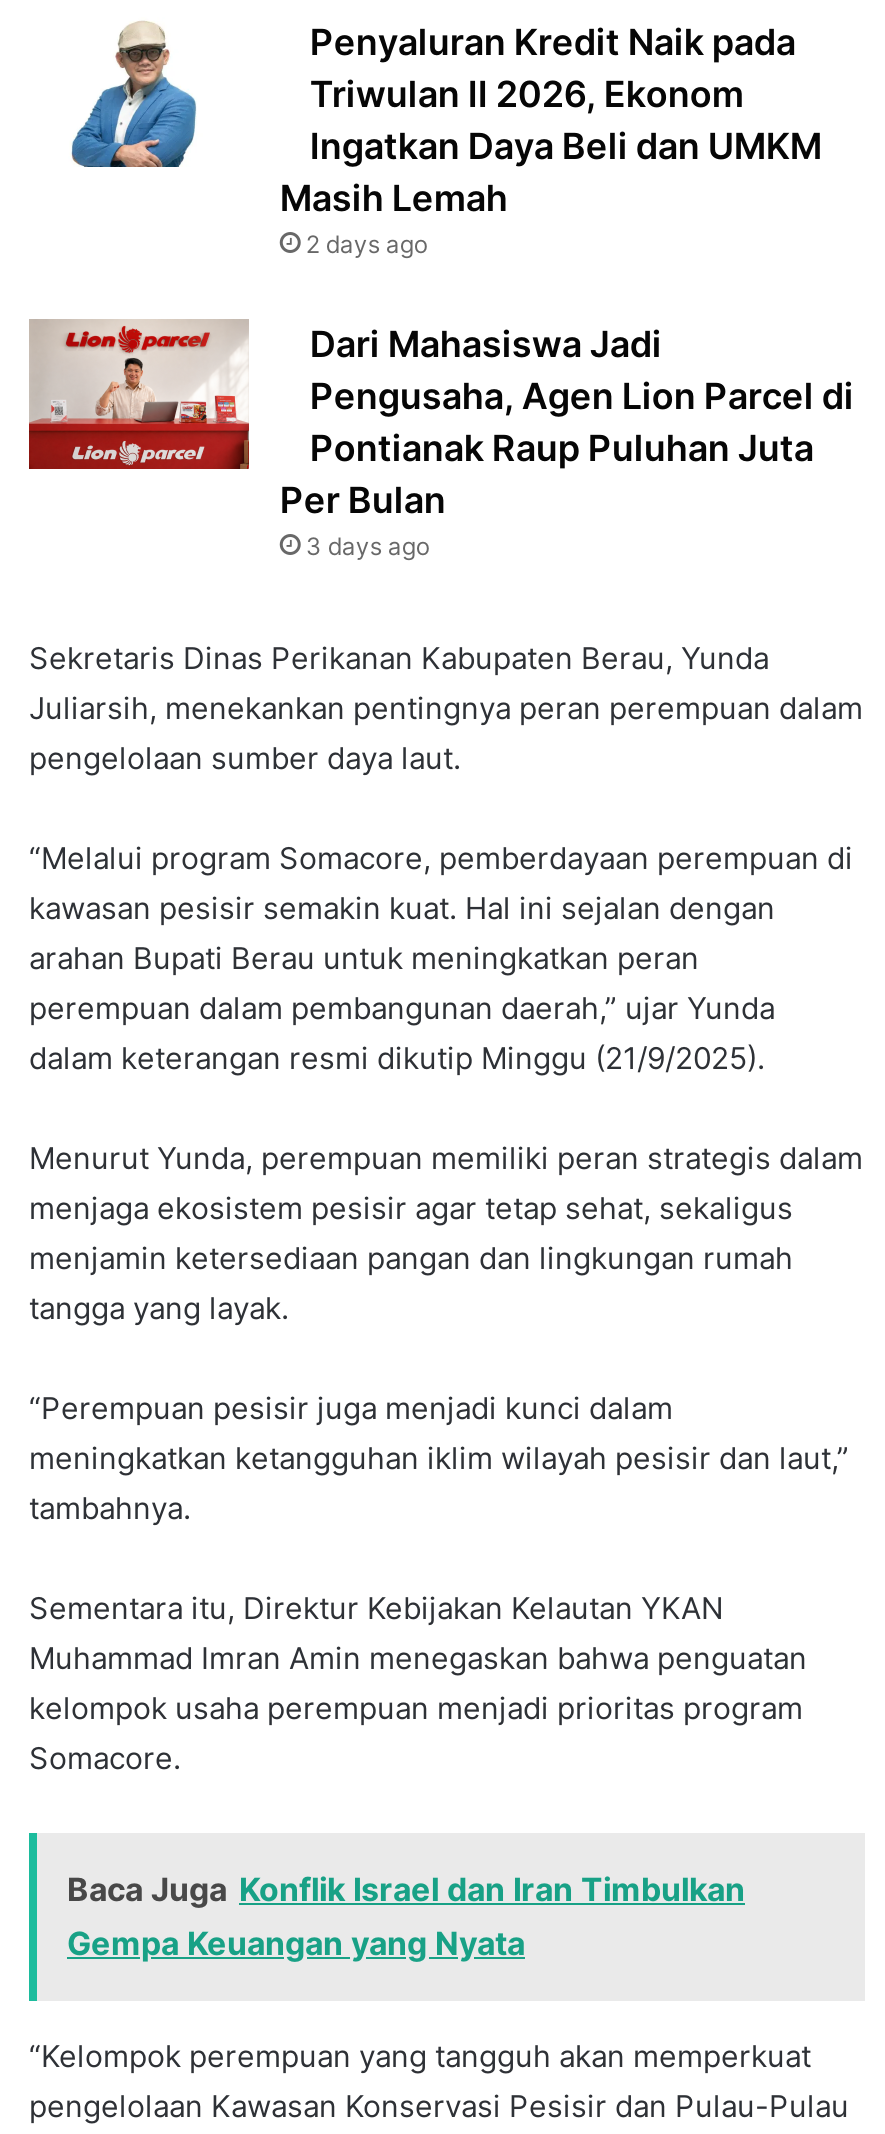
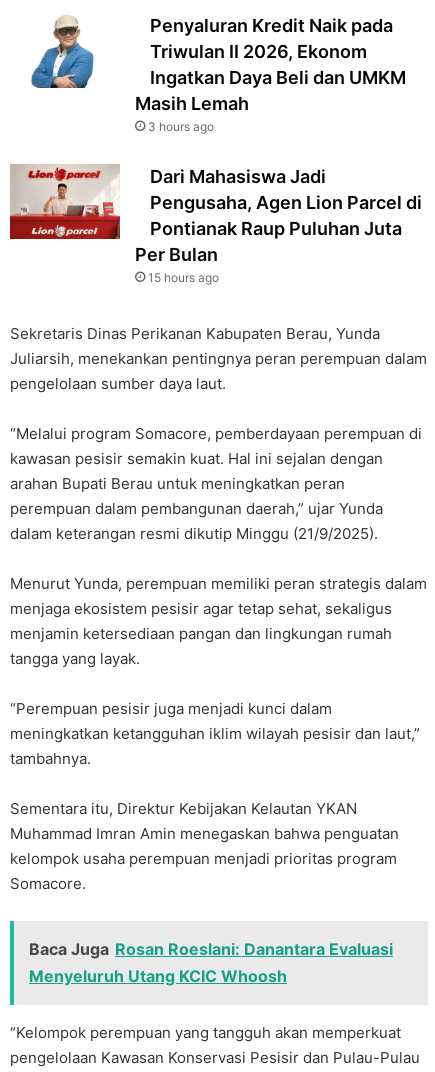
- 2 days ago
+ 3 hours ago

- 3 days ago
+ 15 hours ago

- Baca Juga Konflik Israel dan Iran Timbulkan
- Gempa Keuangan yang Nyata
+ Baca Juga Rosan Roeslani: Danantara Evaluasi
+ Menyeluruh Utang KCIC Whoosh
